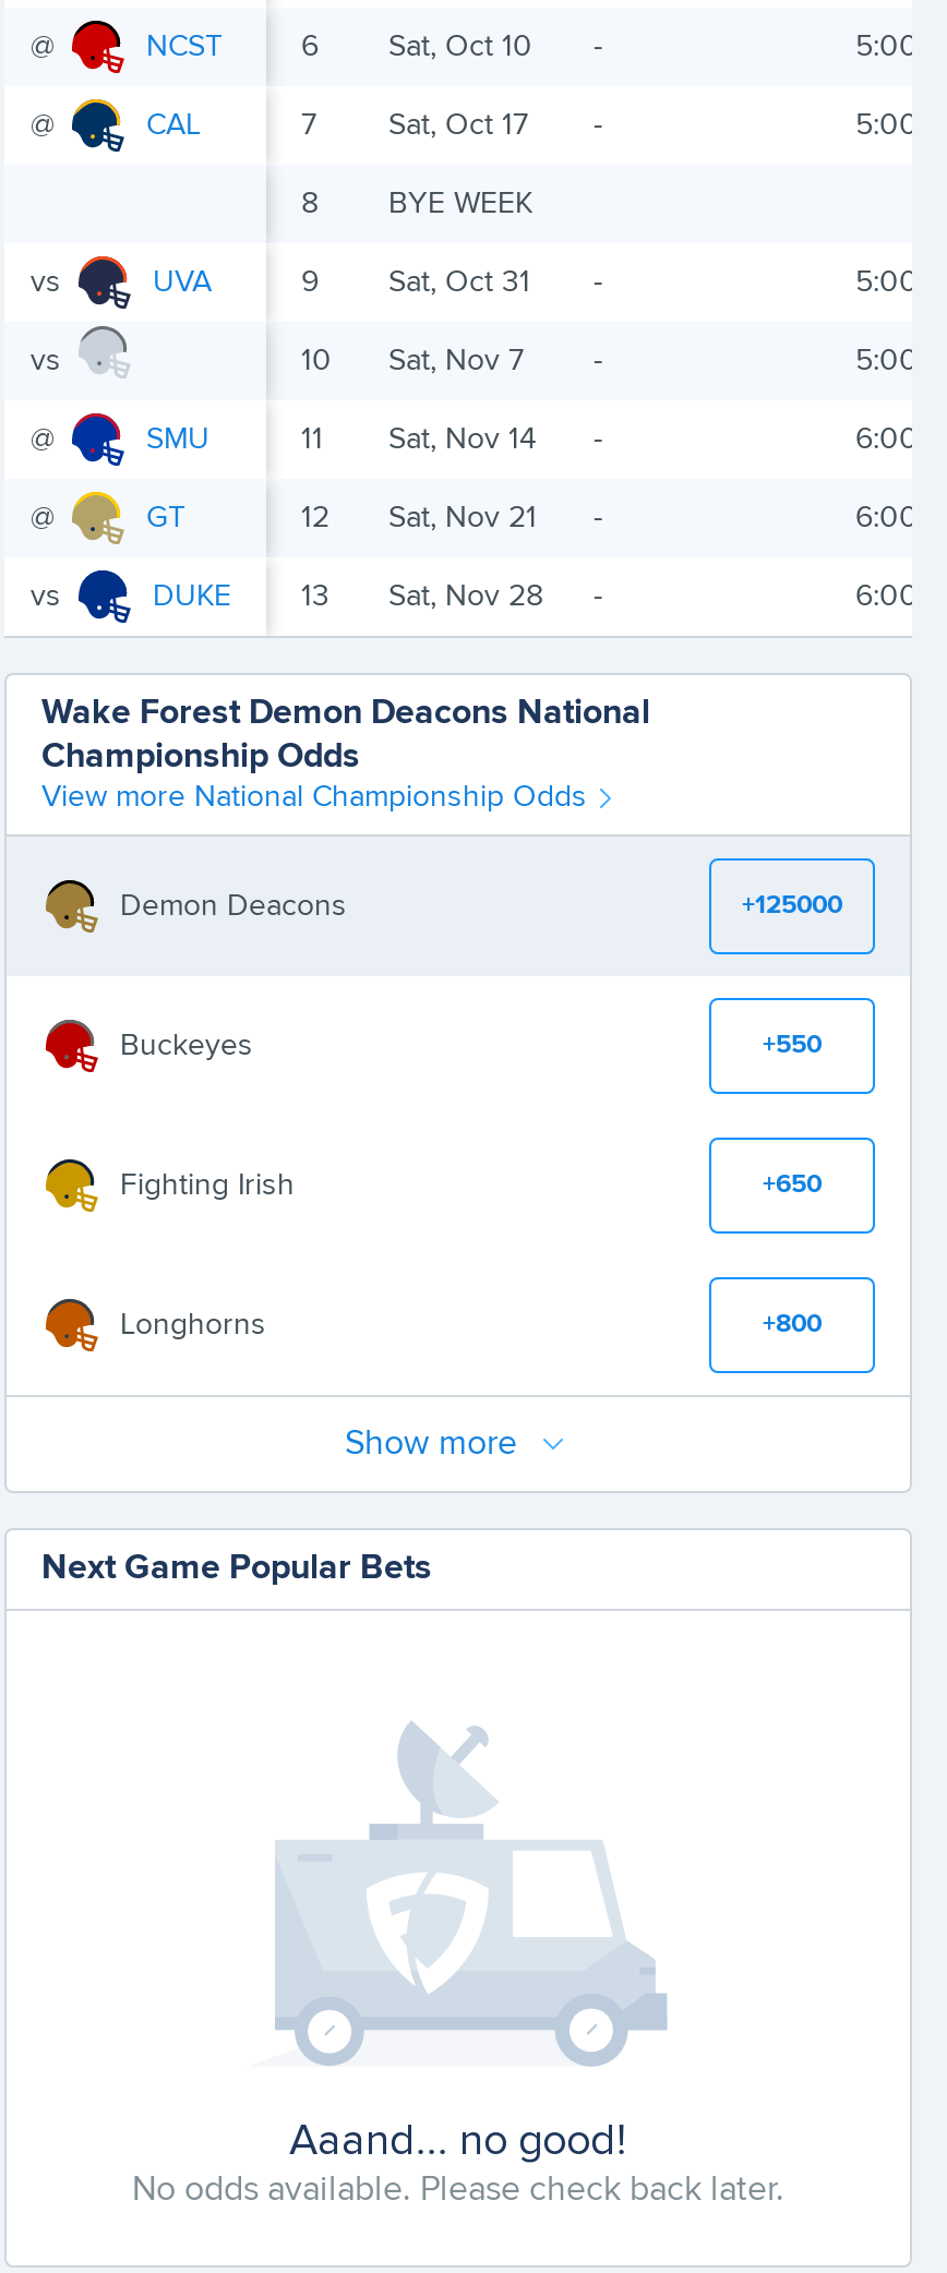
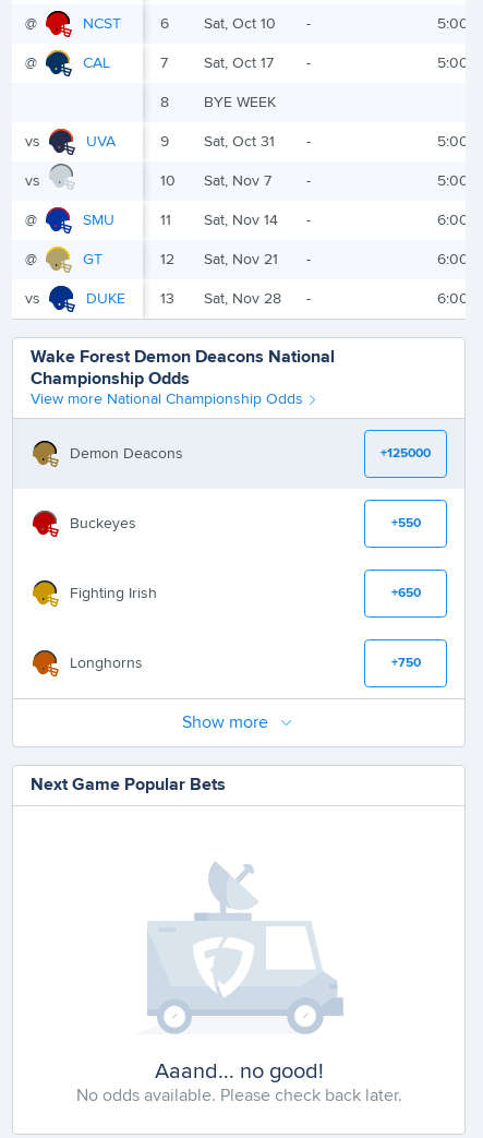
- +800
+ +750
